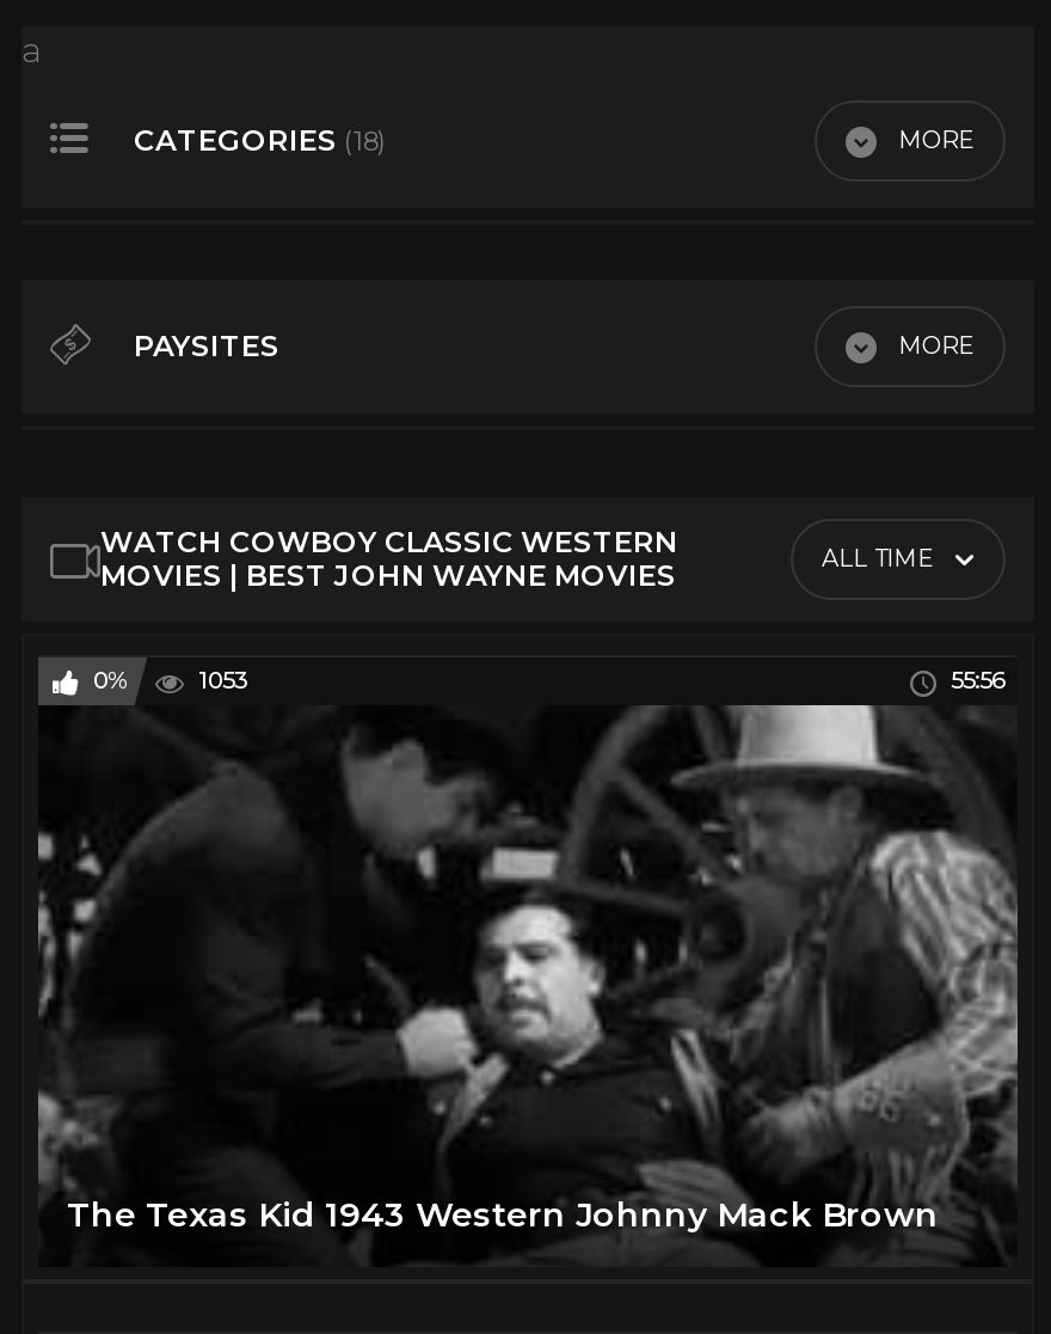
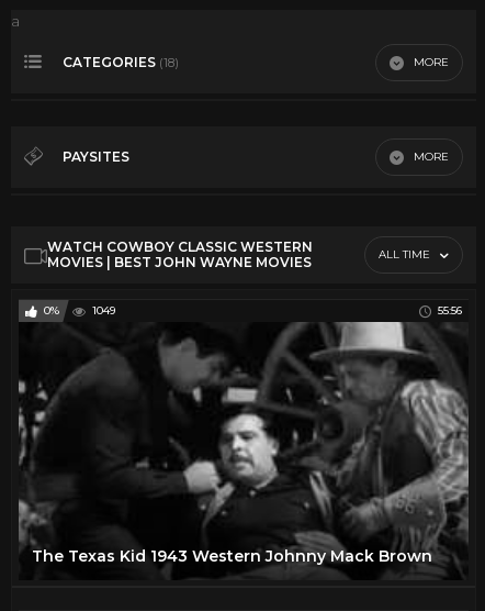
- 1053
+ 1049
